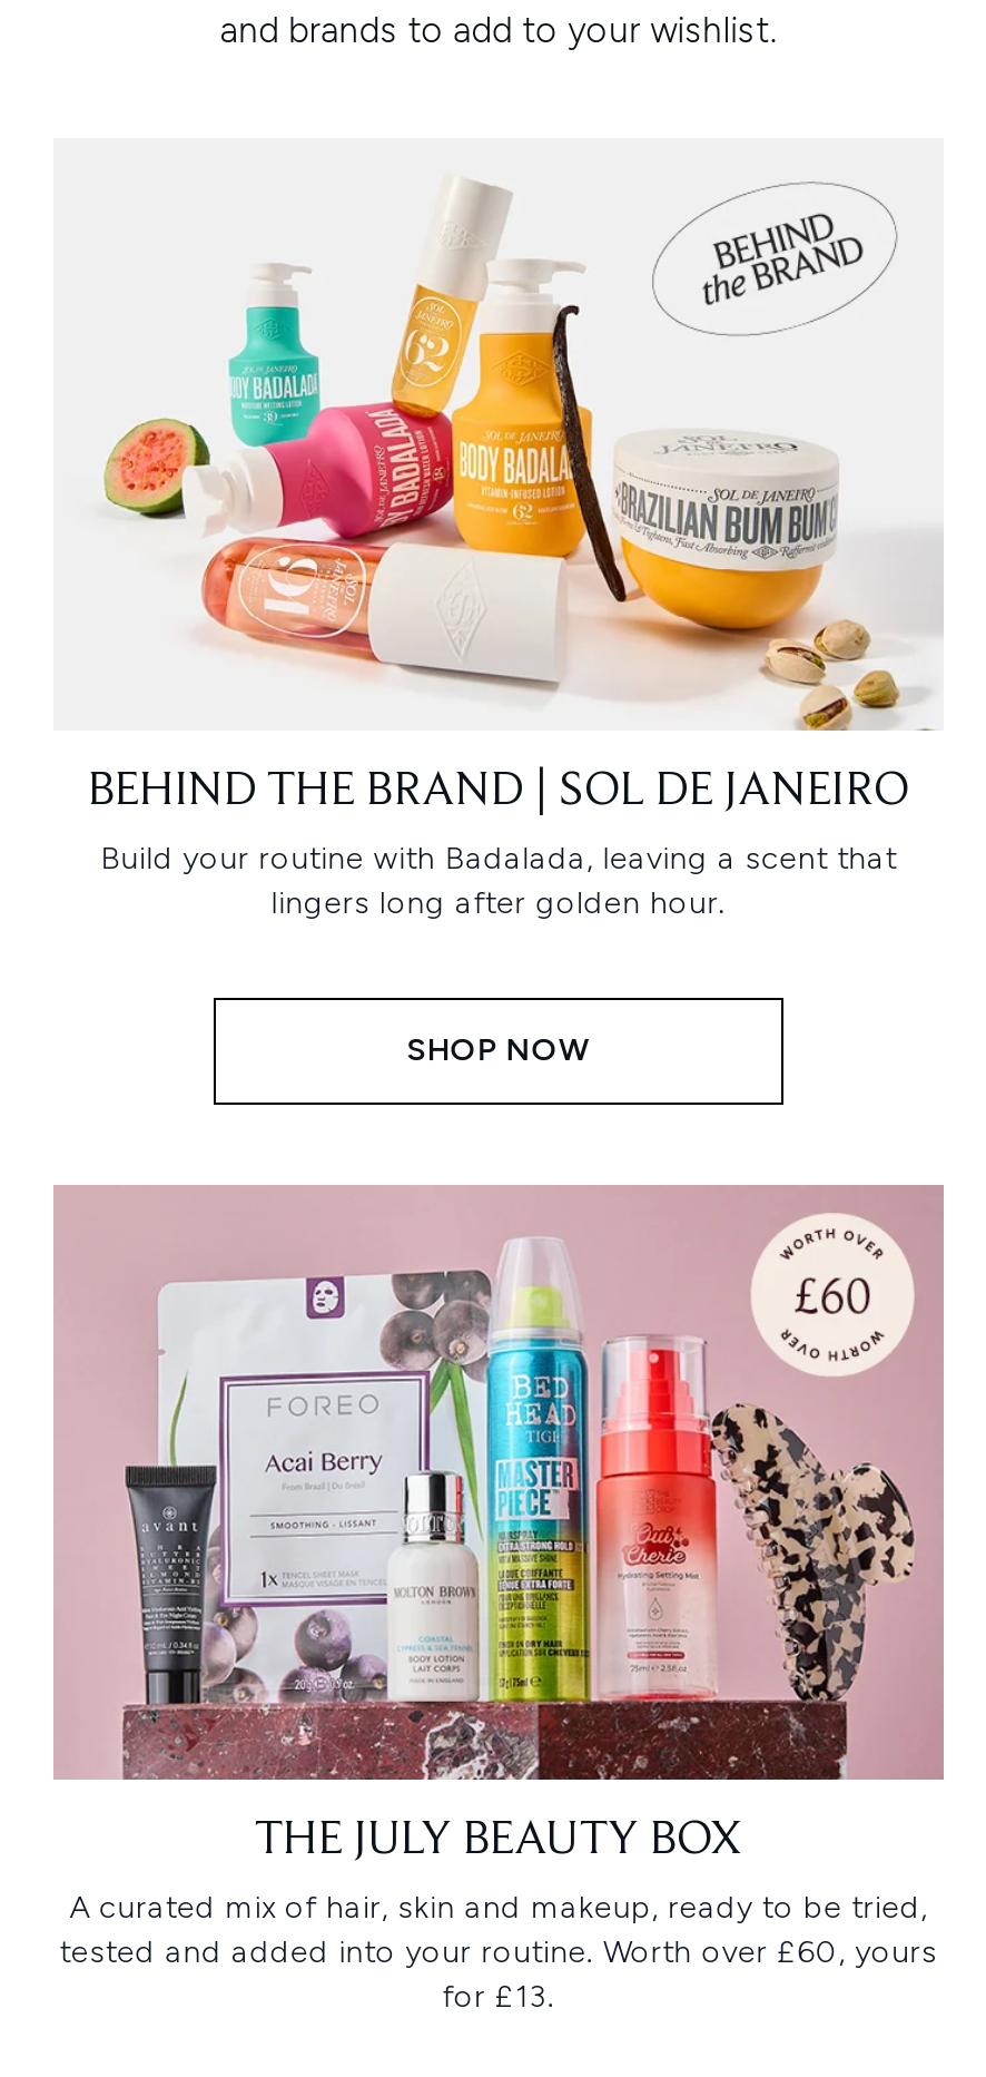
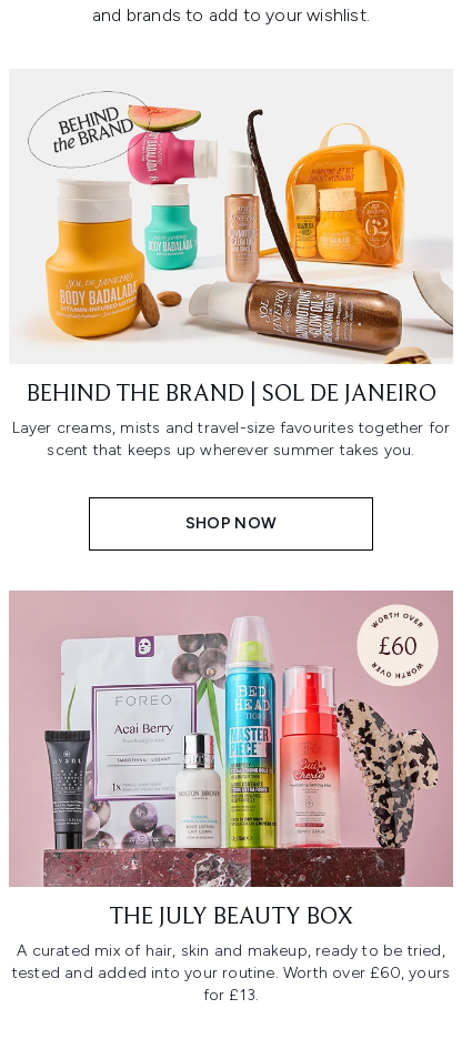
- [image]
+ [image]

- Build your routine with Badalada, leaving a scent that
- lingers long after golden hour.
+ Layer creams, mists and travel-size favourites together for
+ scent that keeps up wherever summer takes you.
